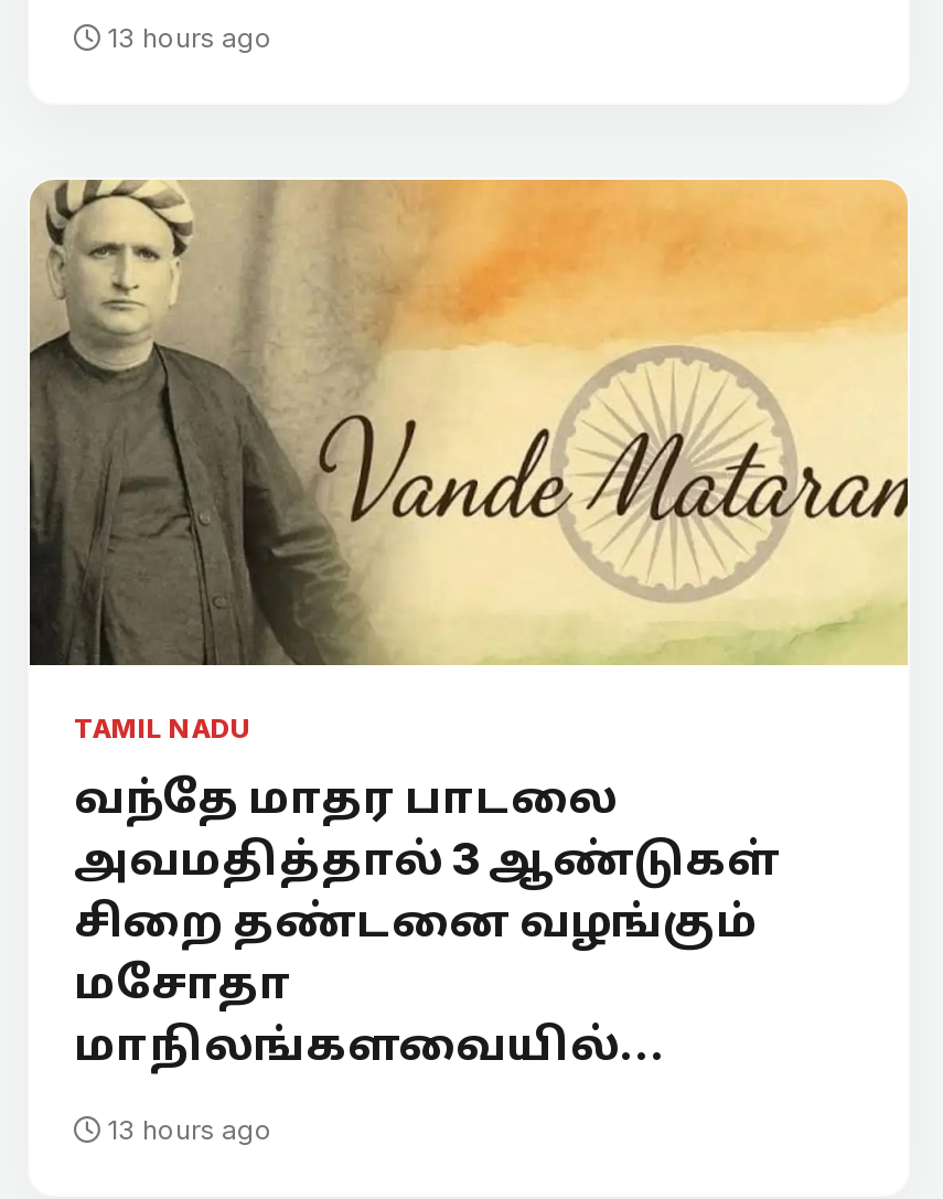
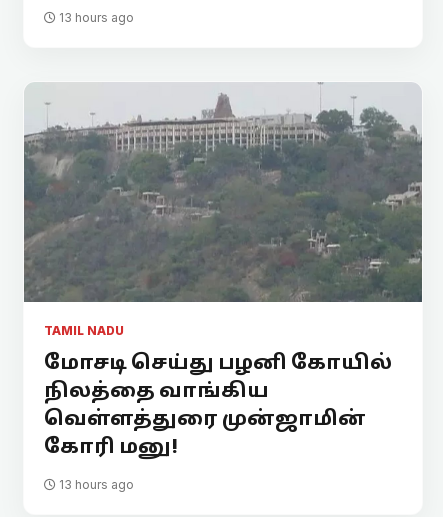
- [image]
+ [image]

- வந்தே மாதர பாடலை
- அவமதித்தால் 3 ஆண்டுகள்
- சிறை தண்டனை வழங்கும்
- மசோதா
- மாநிலங்களவையில்...
+ மோசடி செய்து பழனி கோயில்
+ நிலத்தை வாங்கிய
+ வெள்ளத்துரை முன்ஜாமின்
+ கோரி மனு!
